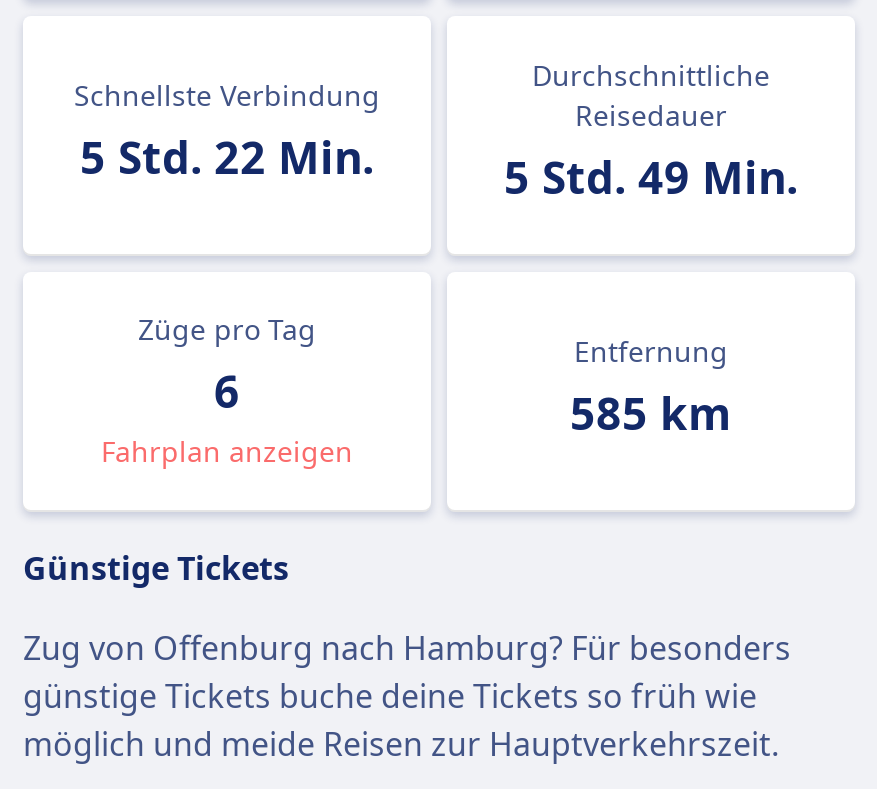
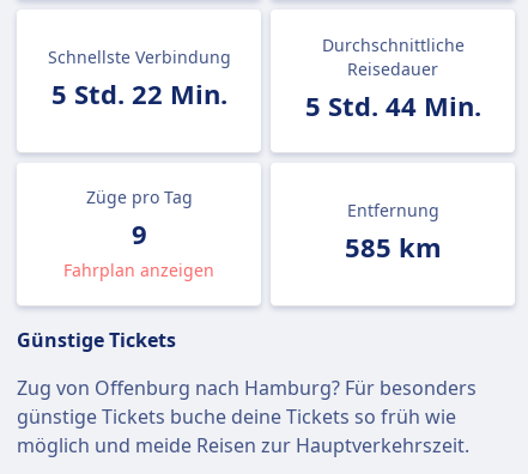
- 5 Std. 49 Min.
+ 5 Std. 44 Min.

- 6
+ 9
